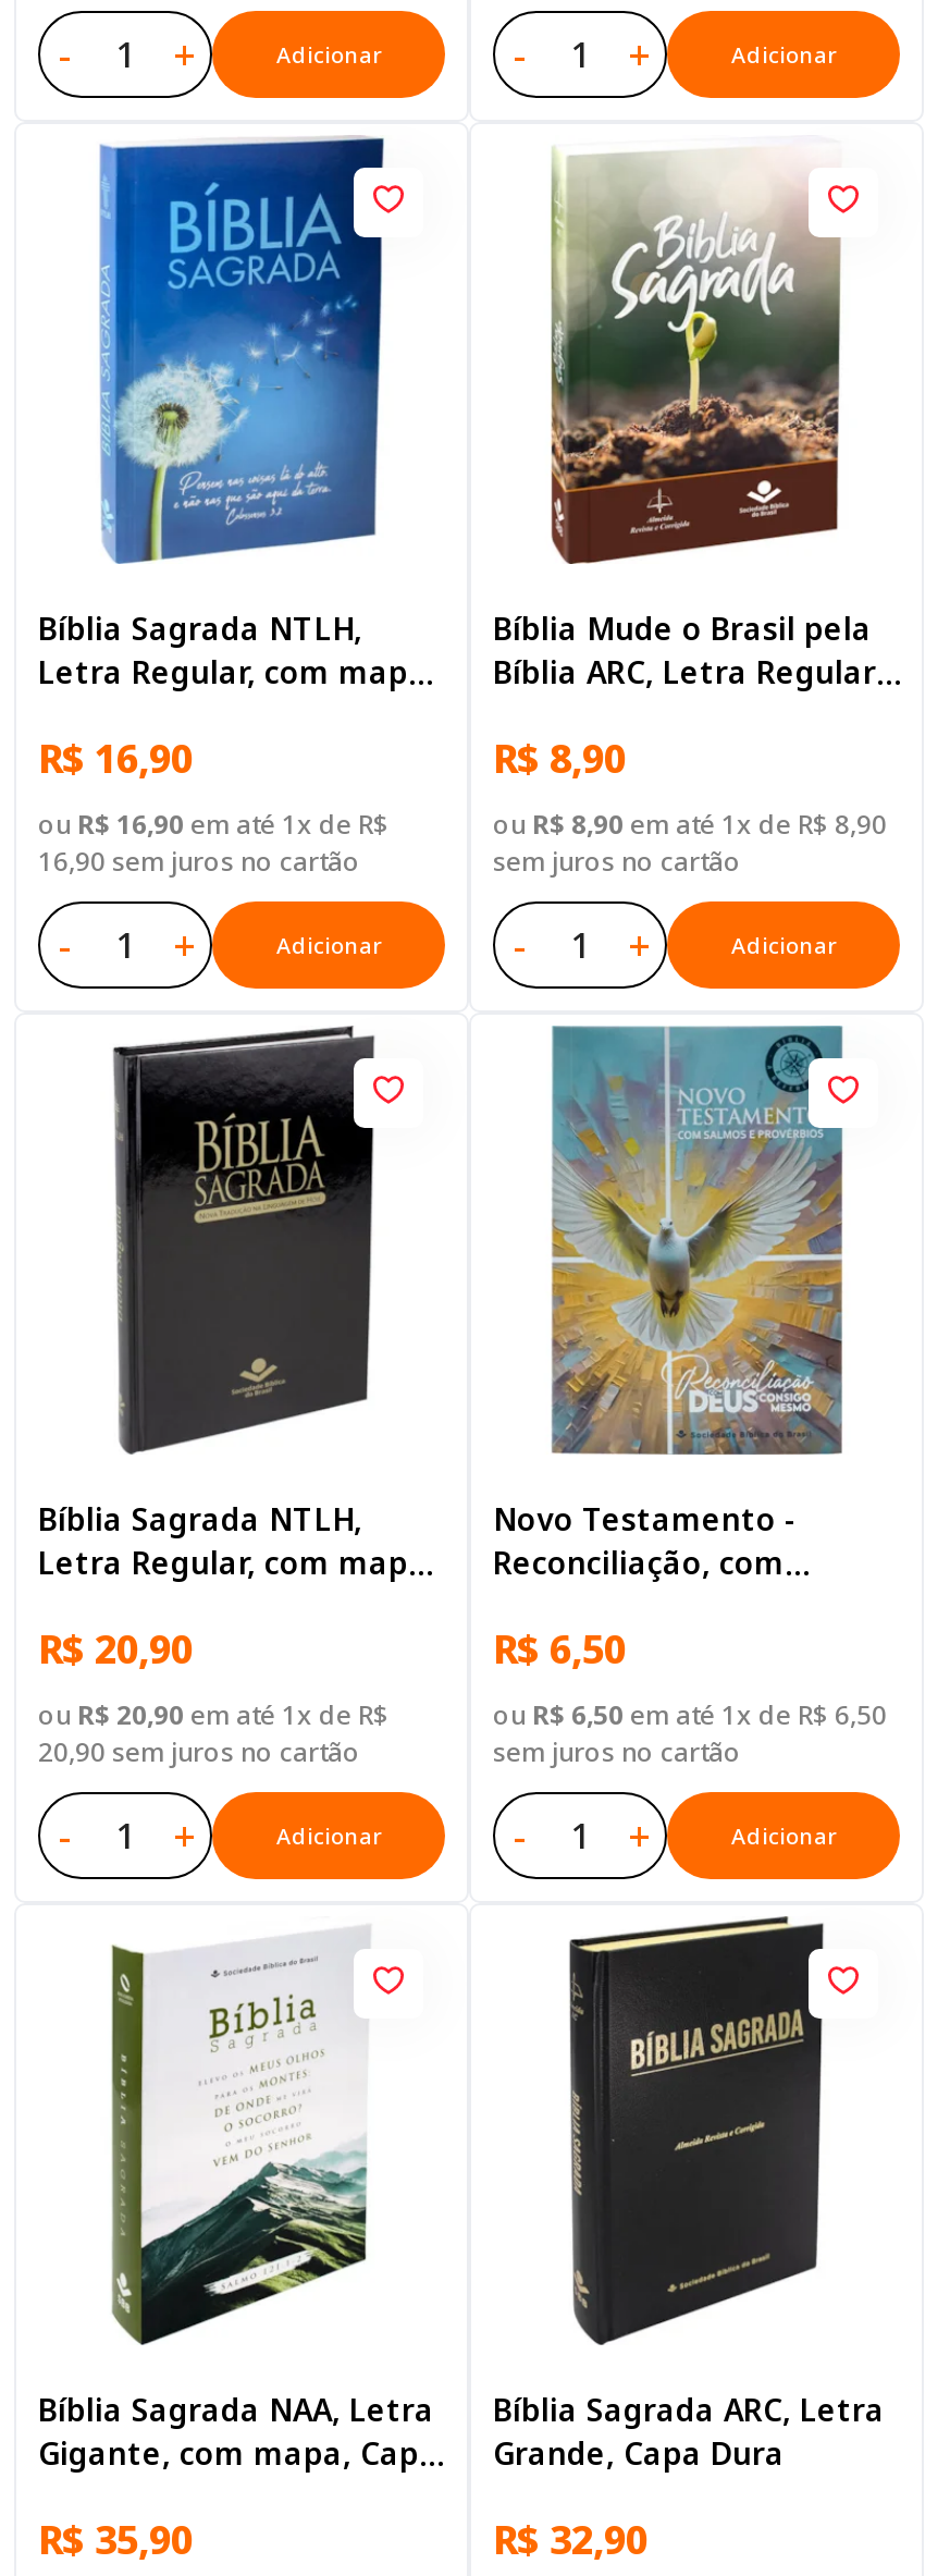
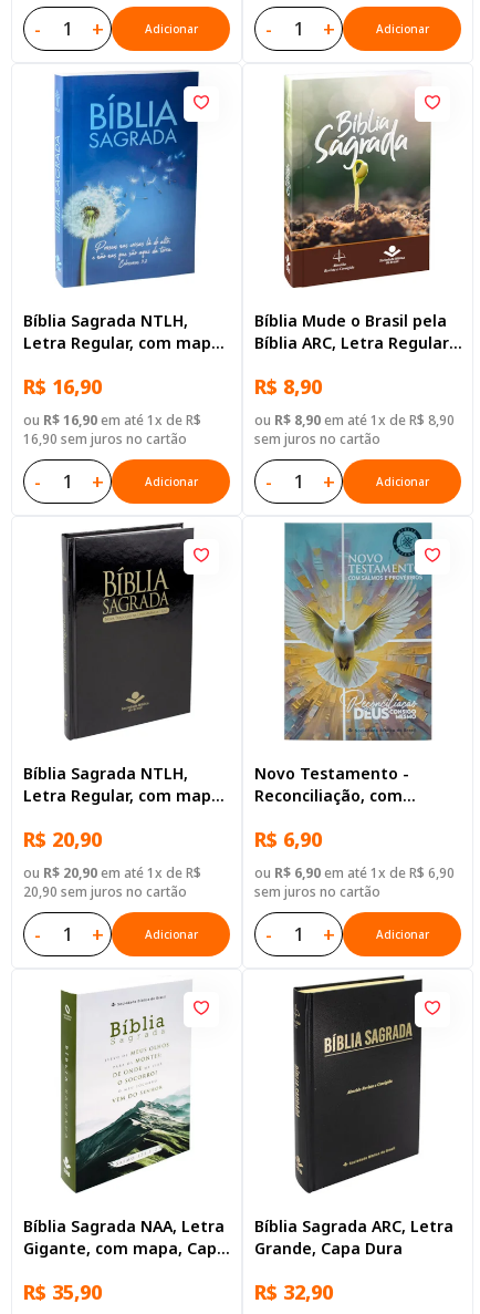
- R$ 6,50
+ R$ 6,90

- ou R$ 6,50 em até 1x de R$ 6,50
+ ou R$ 6,90 em até 1x de R$ 6,90
